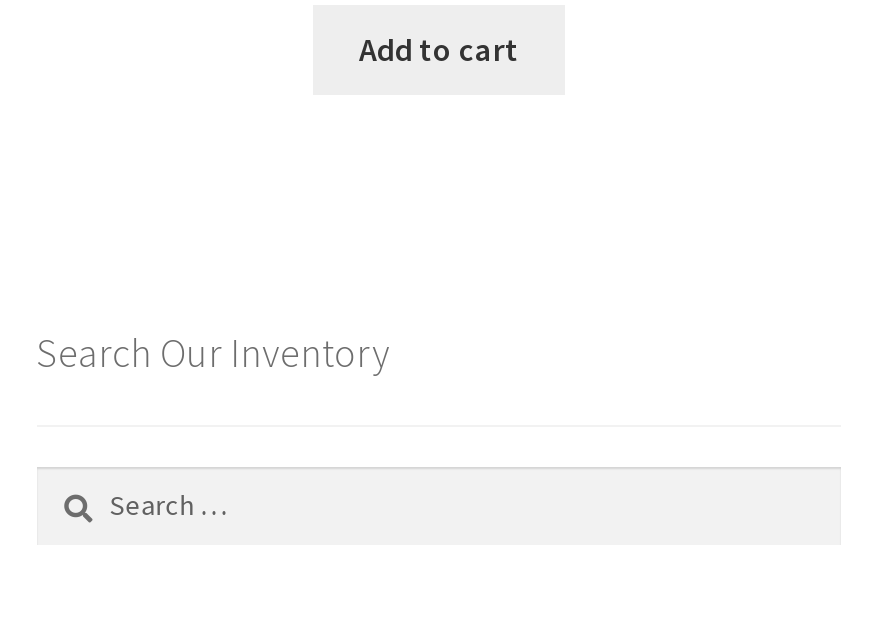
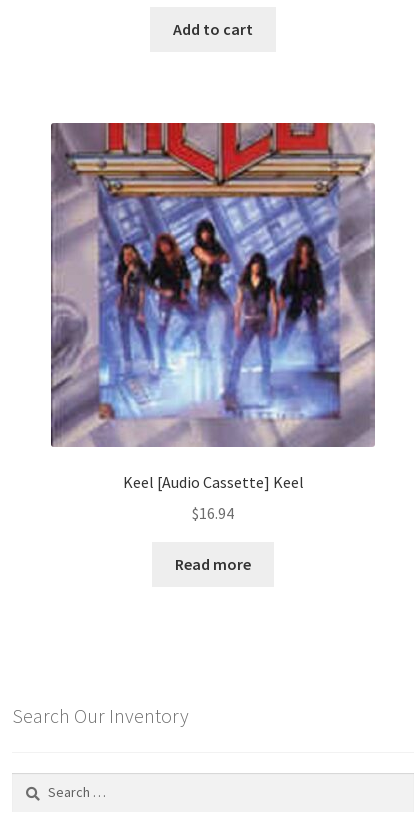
+ [image]
+ Keel [Audio Cassette] Keel
+ $16.94
+ Read more
